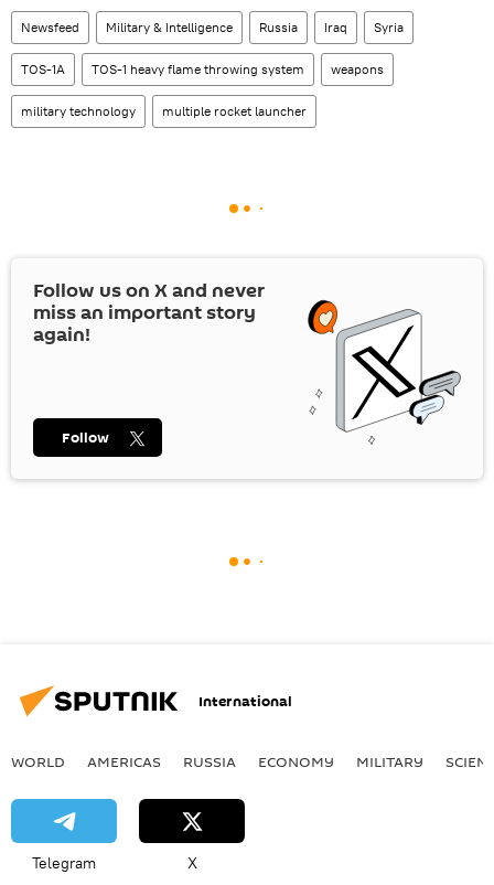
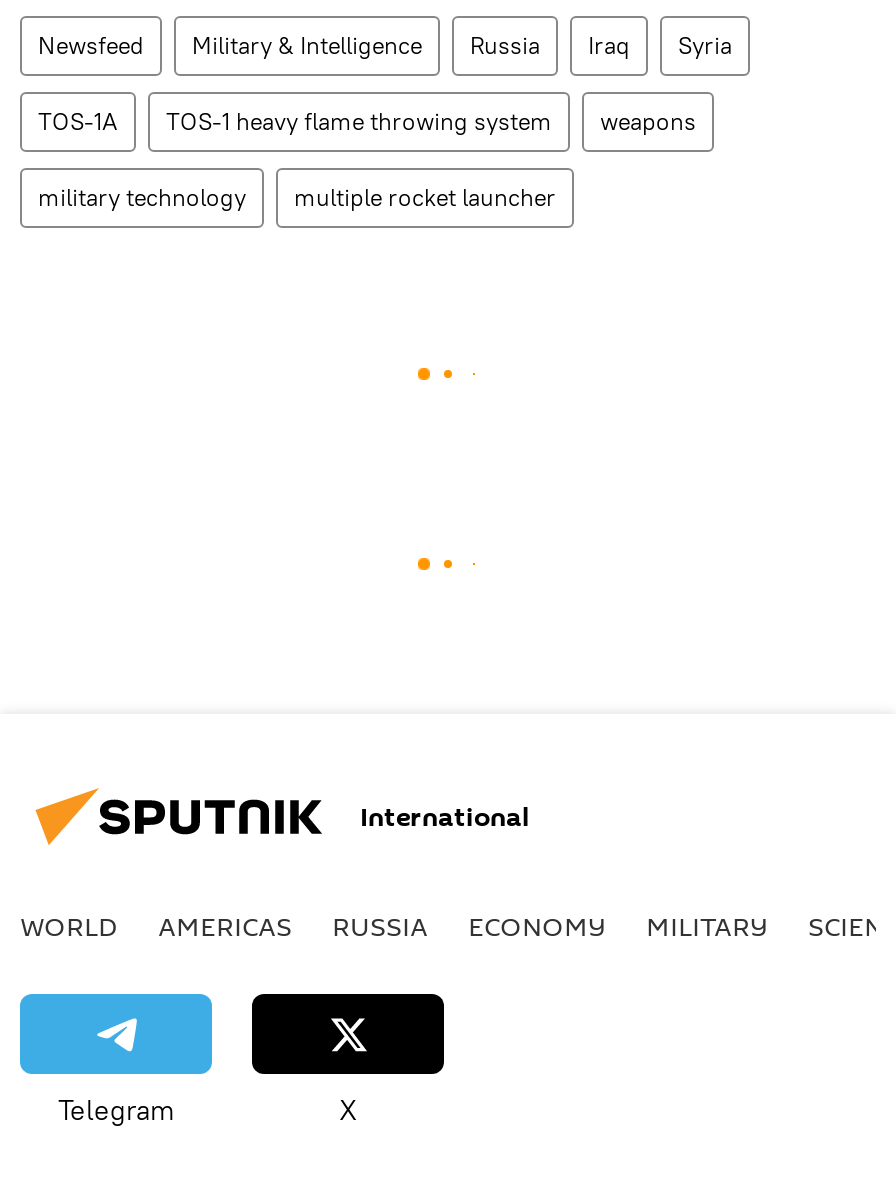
- [image]
- Follow us on X and never
- miss an important story
- again!

- Follow
